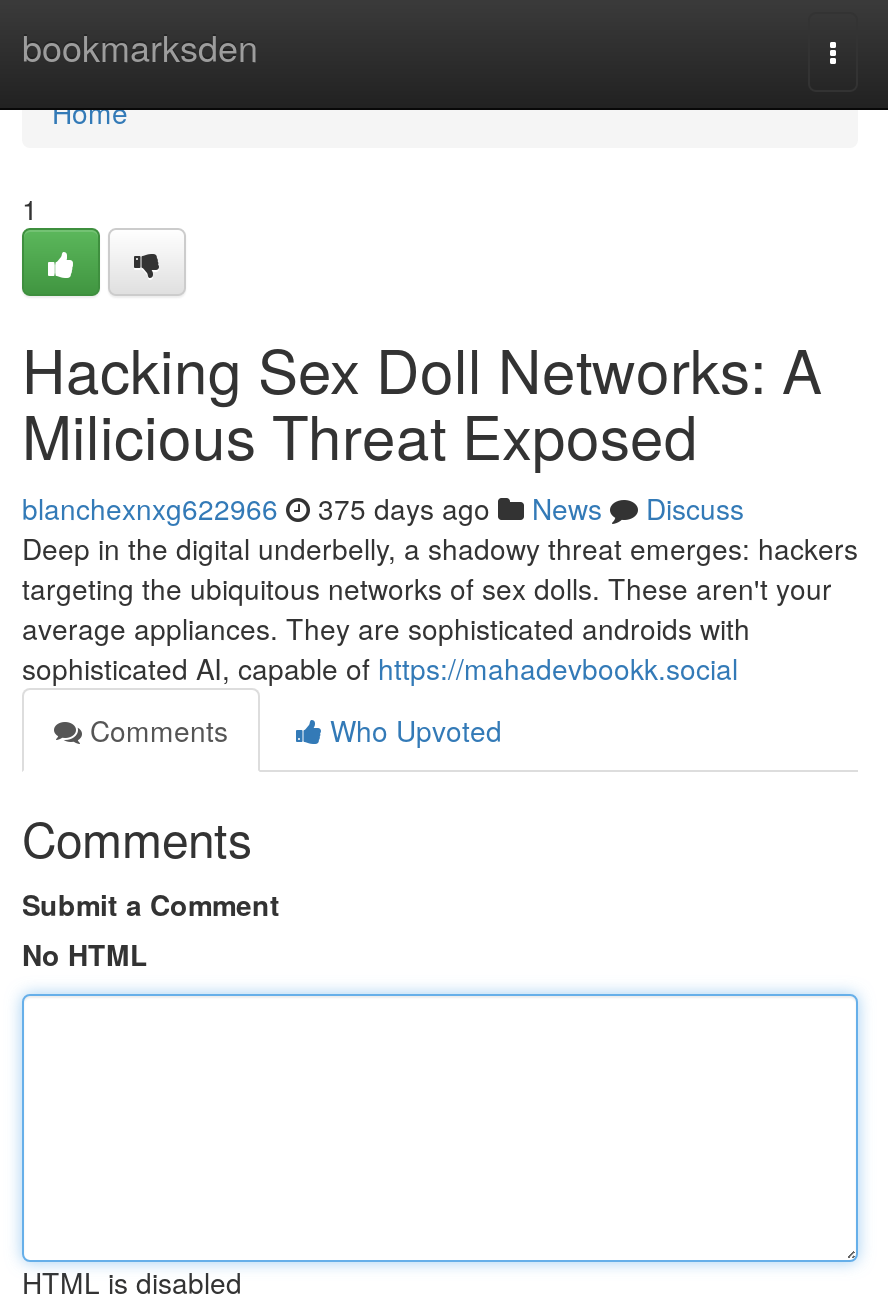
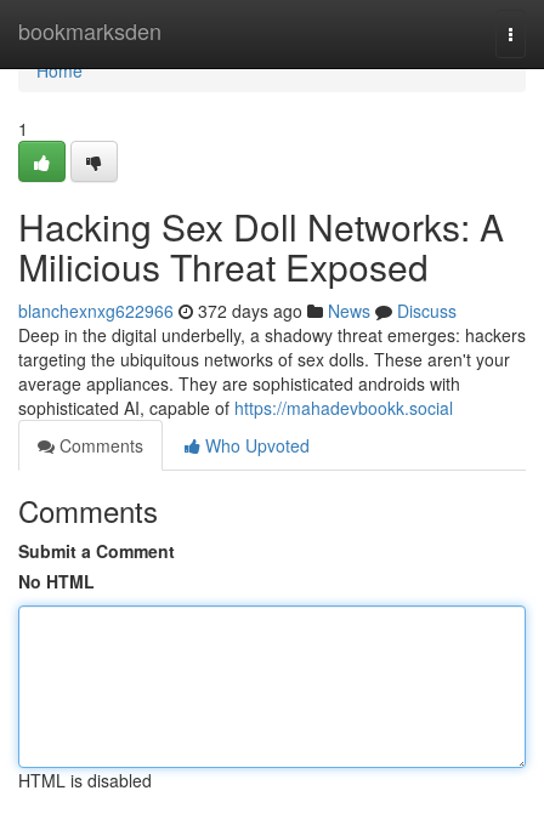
- blanchexnxg622966 375 days ago News Discuss
+ blanchexnxg622966 372 days ago News Discuss
